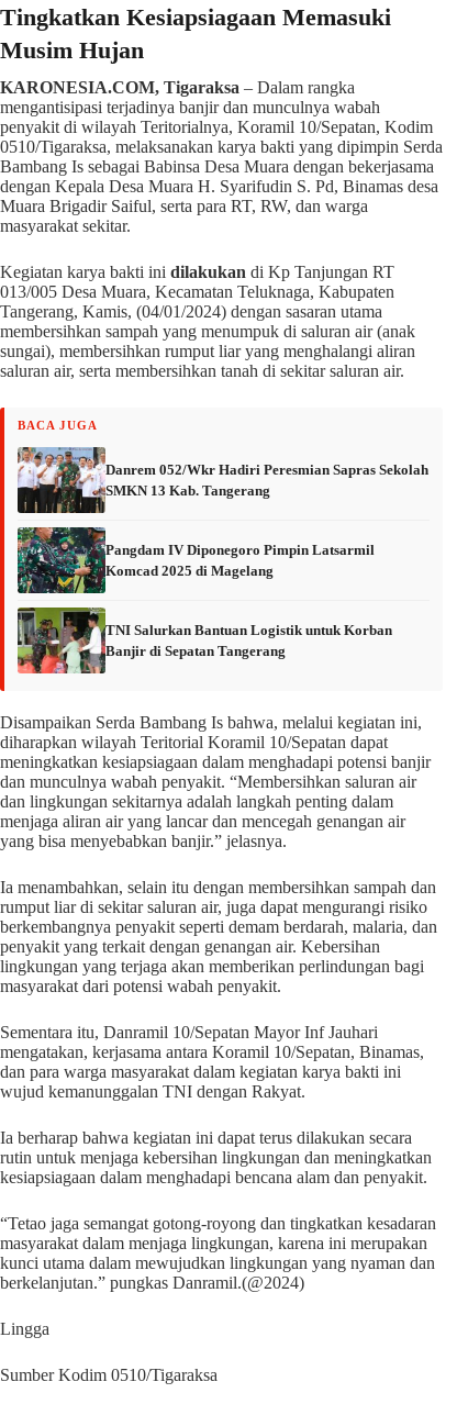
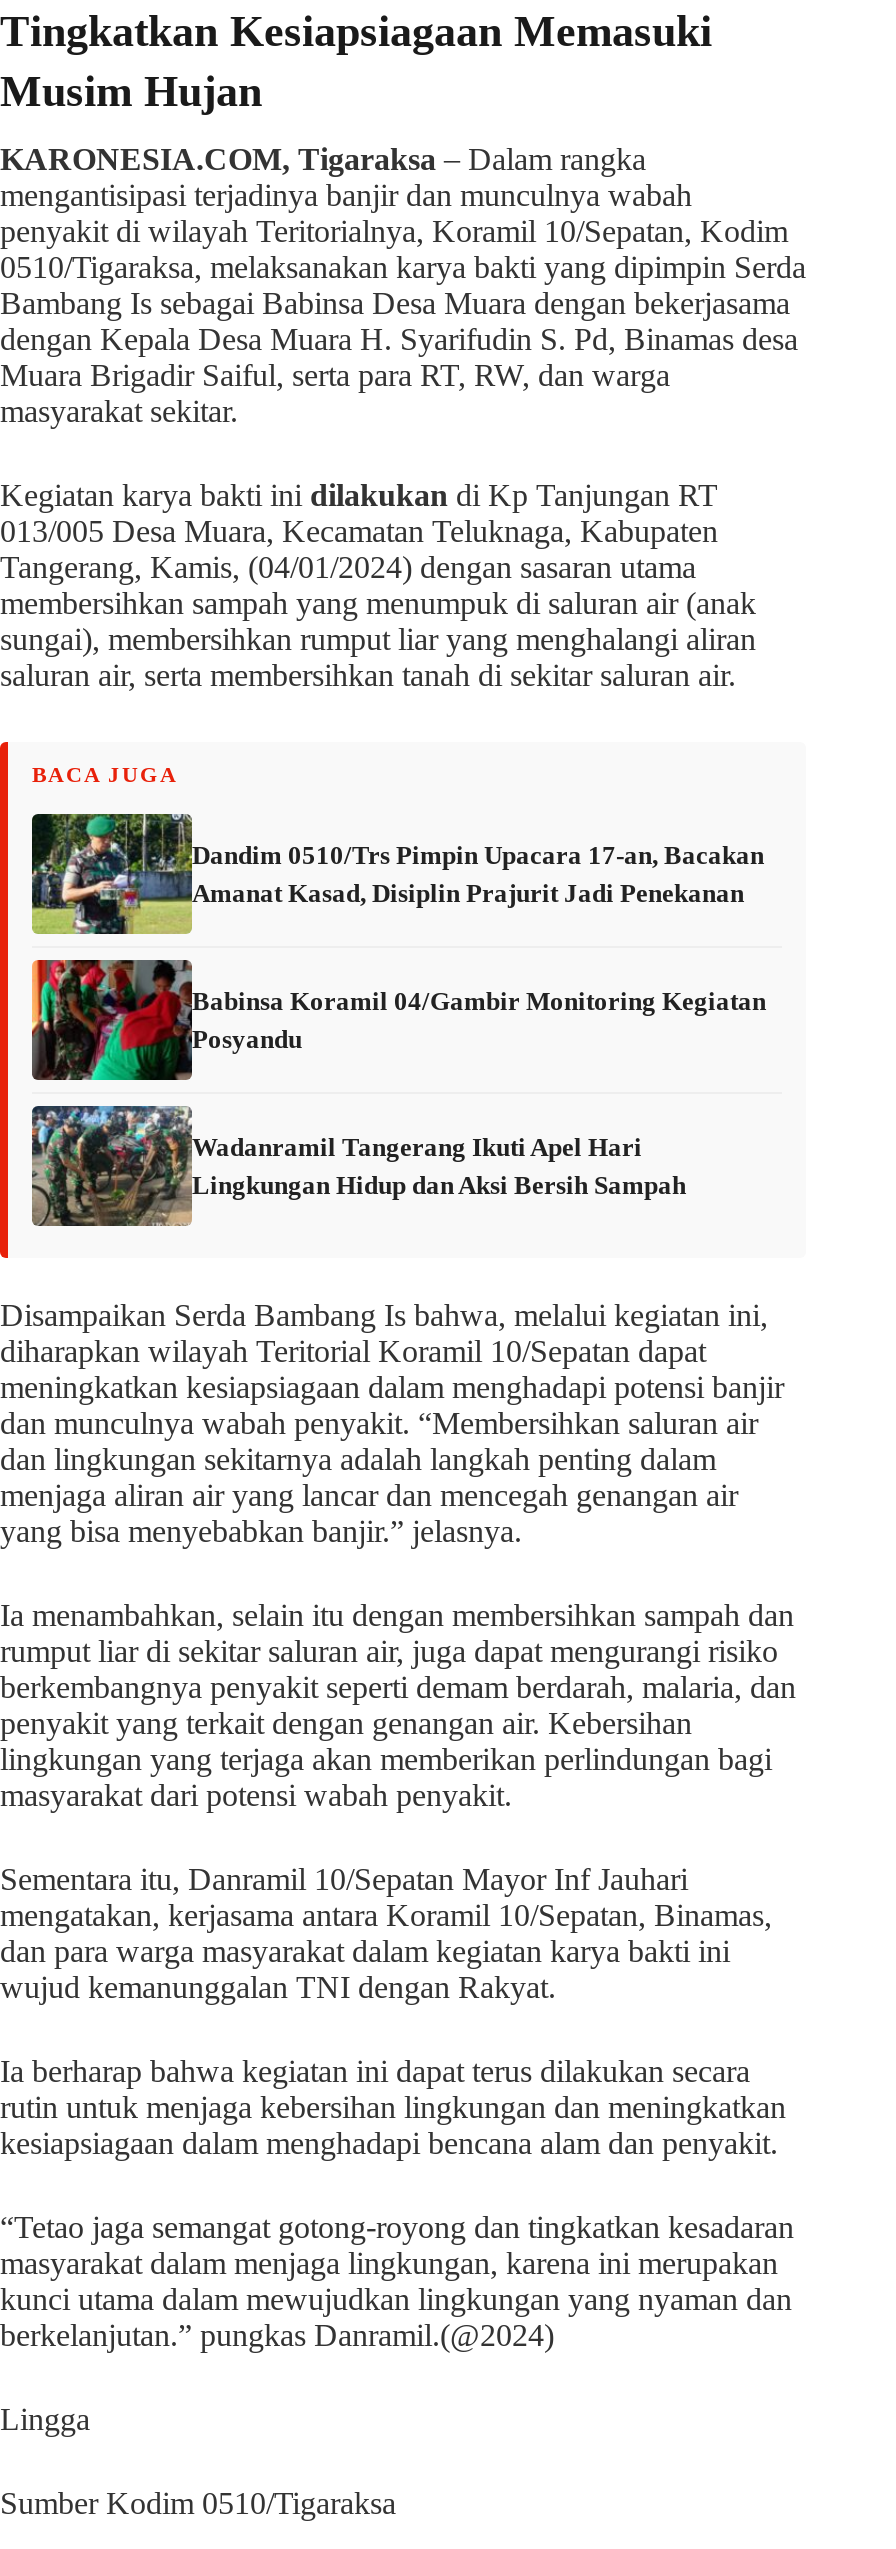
- [image]
- Danrem 052/Wkr Hadiri Peresmian Sapras Sekolah
- SMKN 13 Kab. Tangerang
+ [image]
+ Dandim 0510/Trs Pimpin Upacara 17-an, Bacakan
+ Amanat Kasad, Disiplin Prajurit Jadi Penekanan

- [image]
- Pangdam IV Diponegoro Pimpin Latsarmil
- Komcad 2025 di Magelang
+ [image]
+ Babinsa Koramil 04/Gambir Monitoring Kegiatan
+ Posyandu

- [image]
- TNI Salurkan Bantuan Logistik untuk Korban
- Banjir di Sepatan Tangerang
+ [image]
+ Wadanramil Tangerang Ikuti Apel Hari
+ Lingkungan Hidup dan Aksi Bersih Sampah
